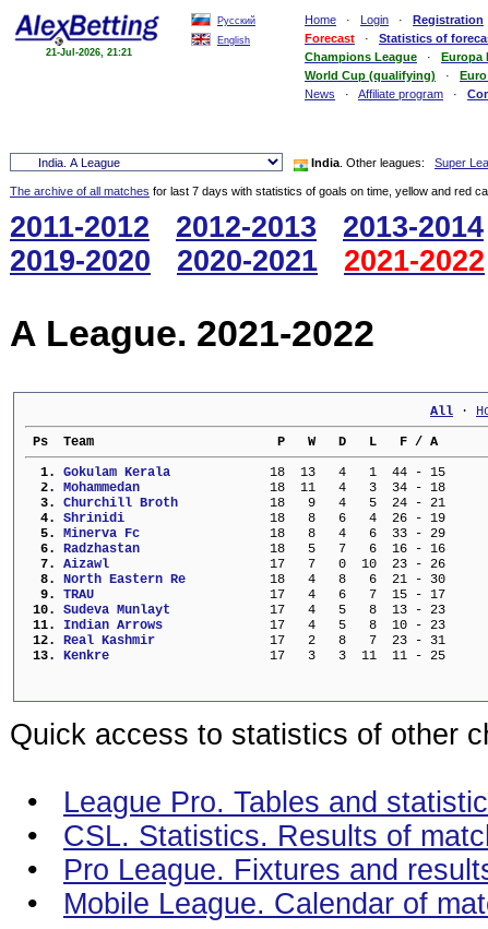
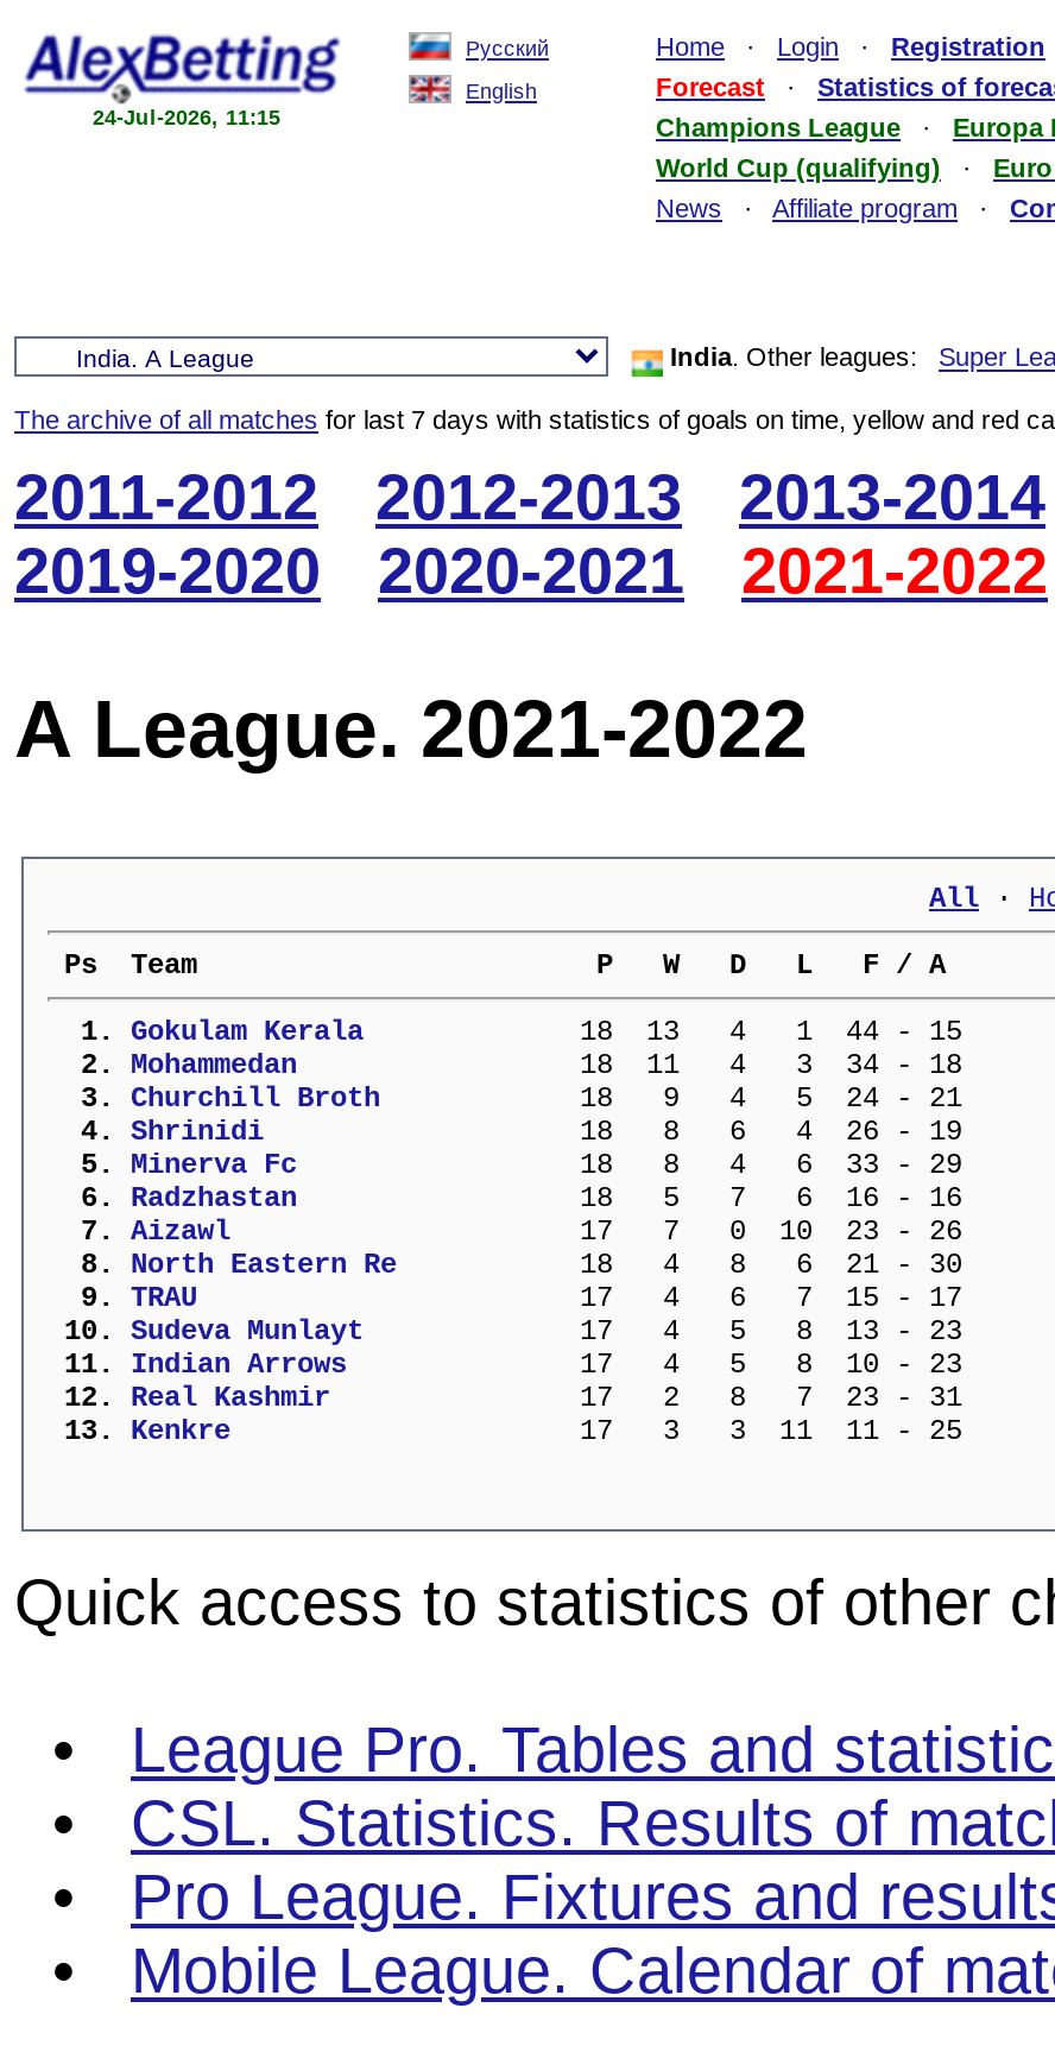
- 21-Jul-2026, 21:21
+ 24-Jul-2026, 11:15
